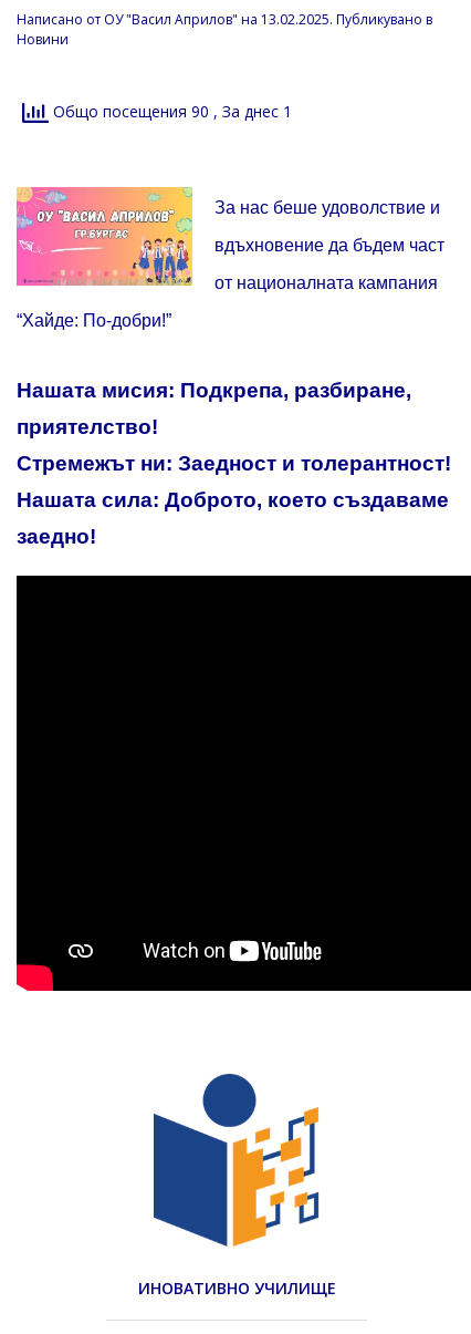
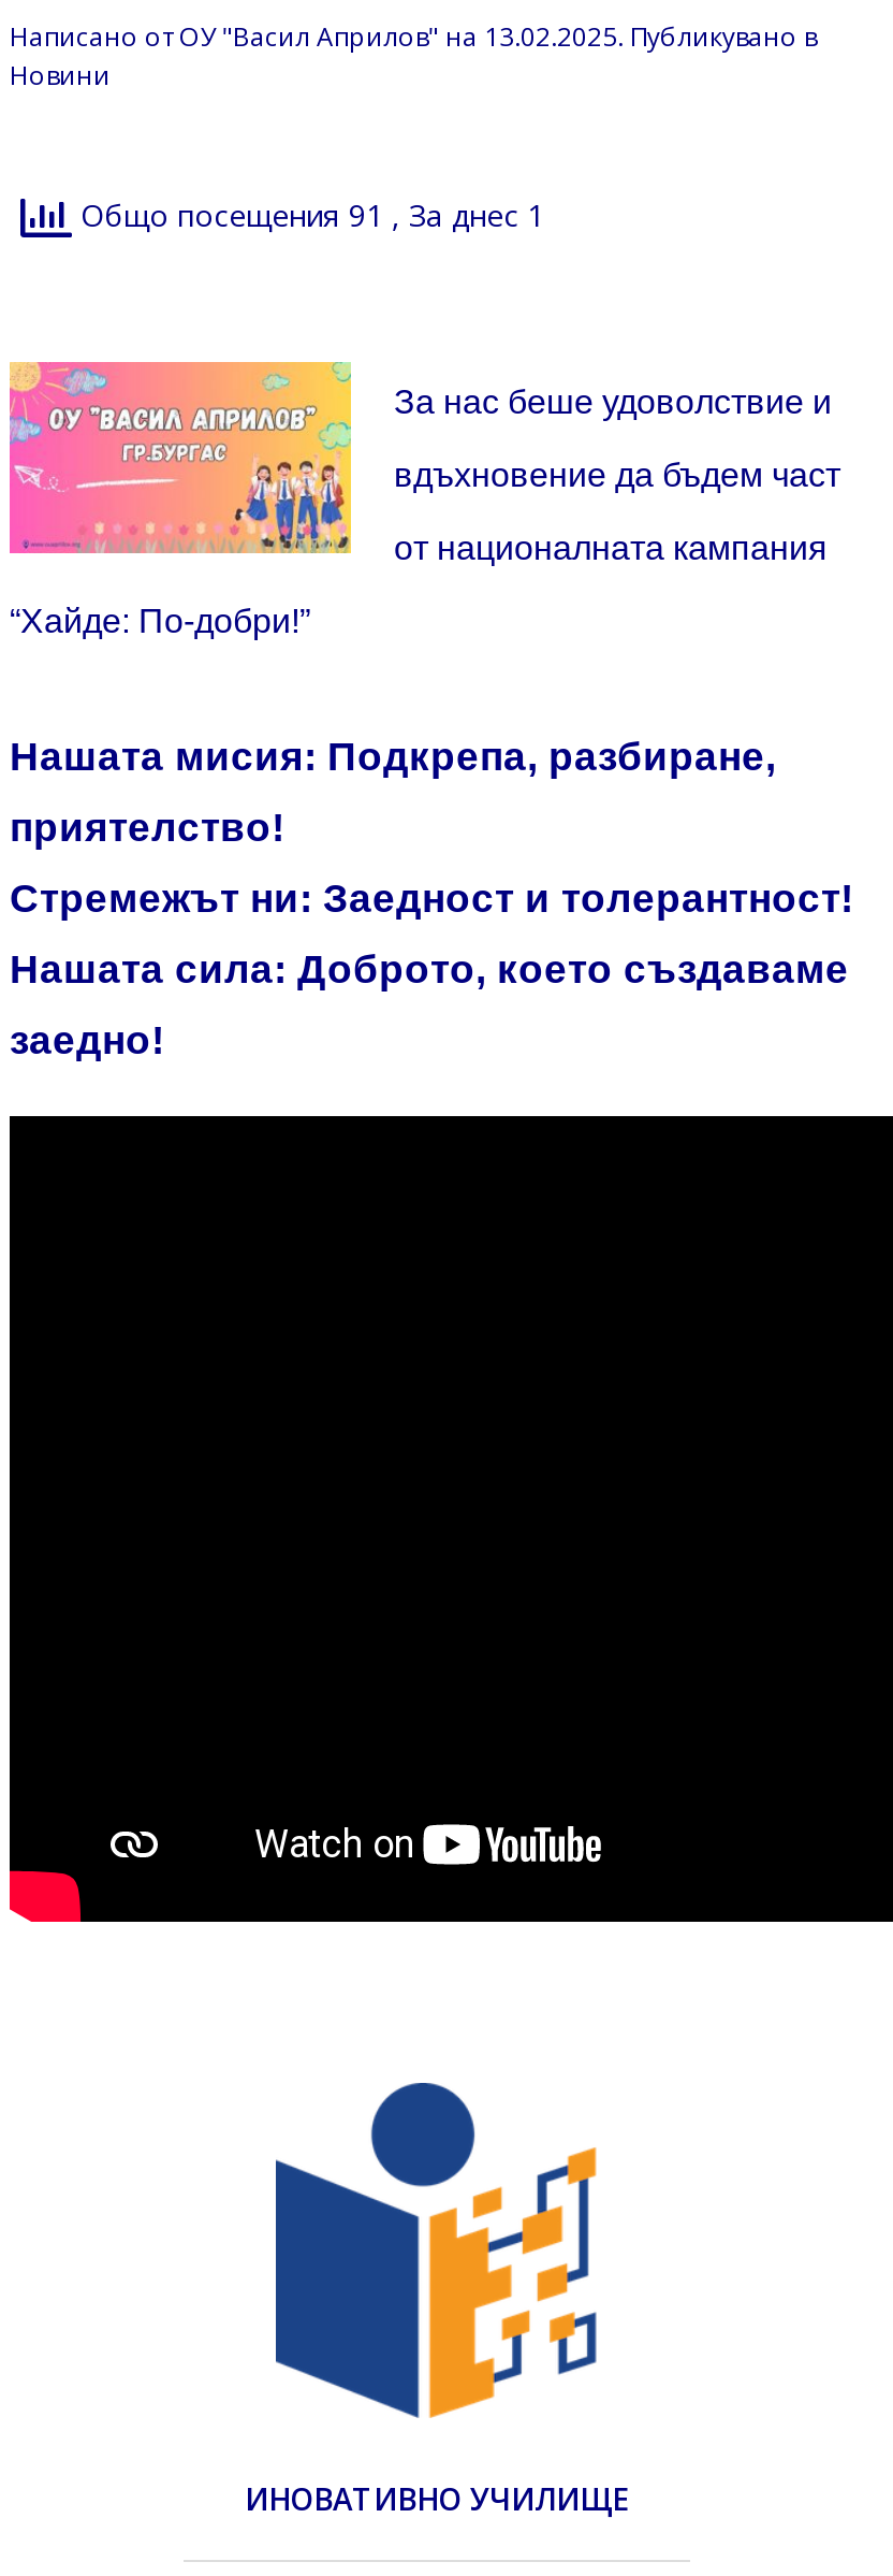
- Общо посещения 90, За днес 1
+ Общо посещения 91, За днес 1
